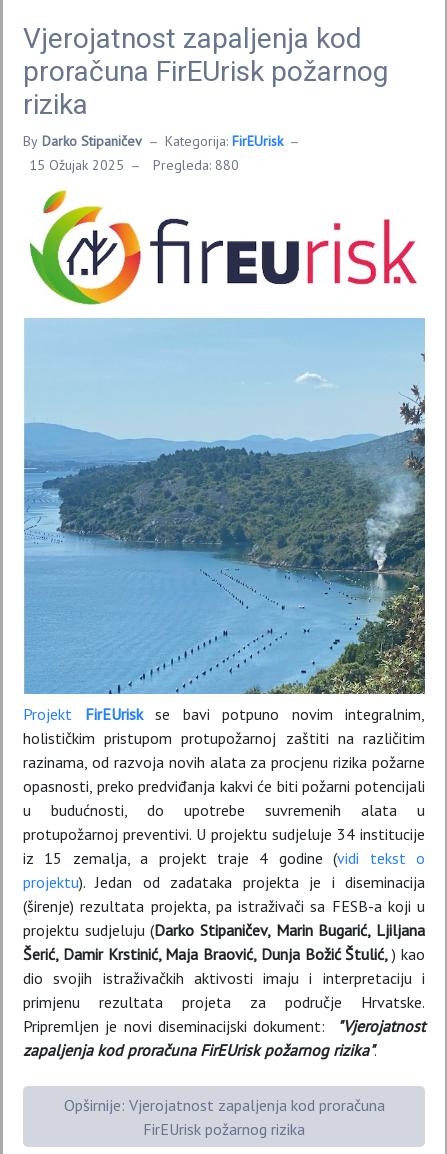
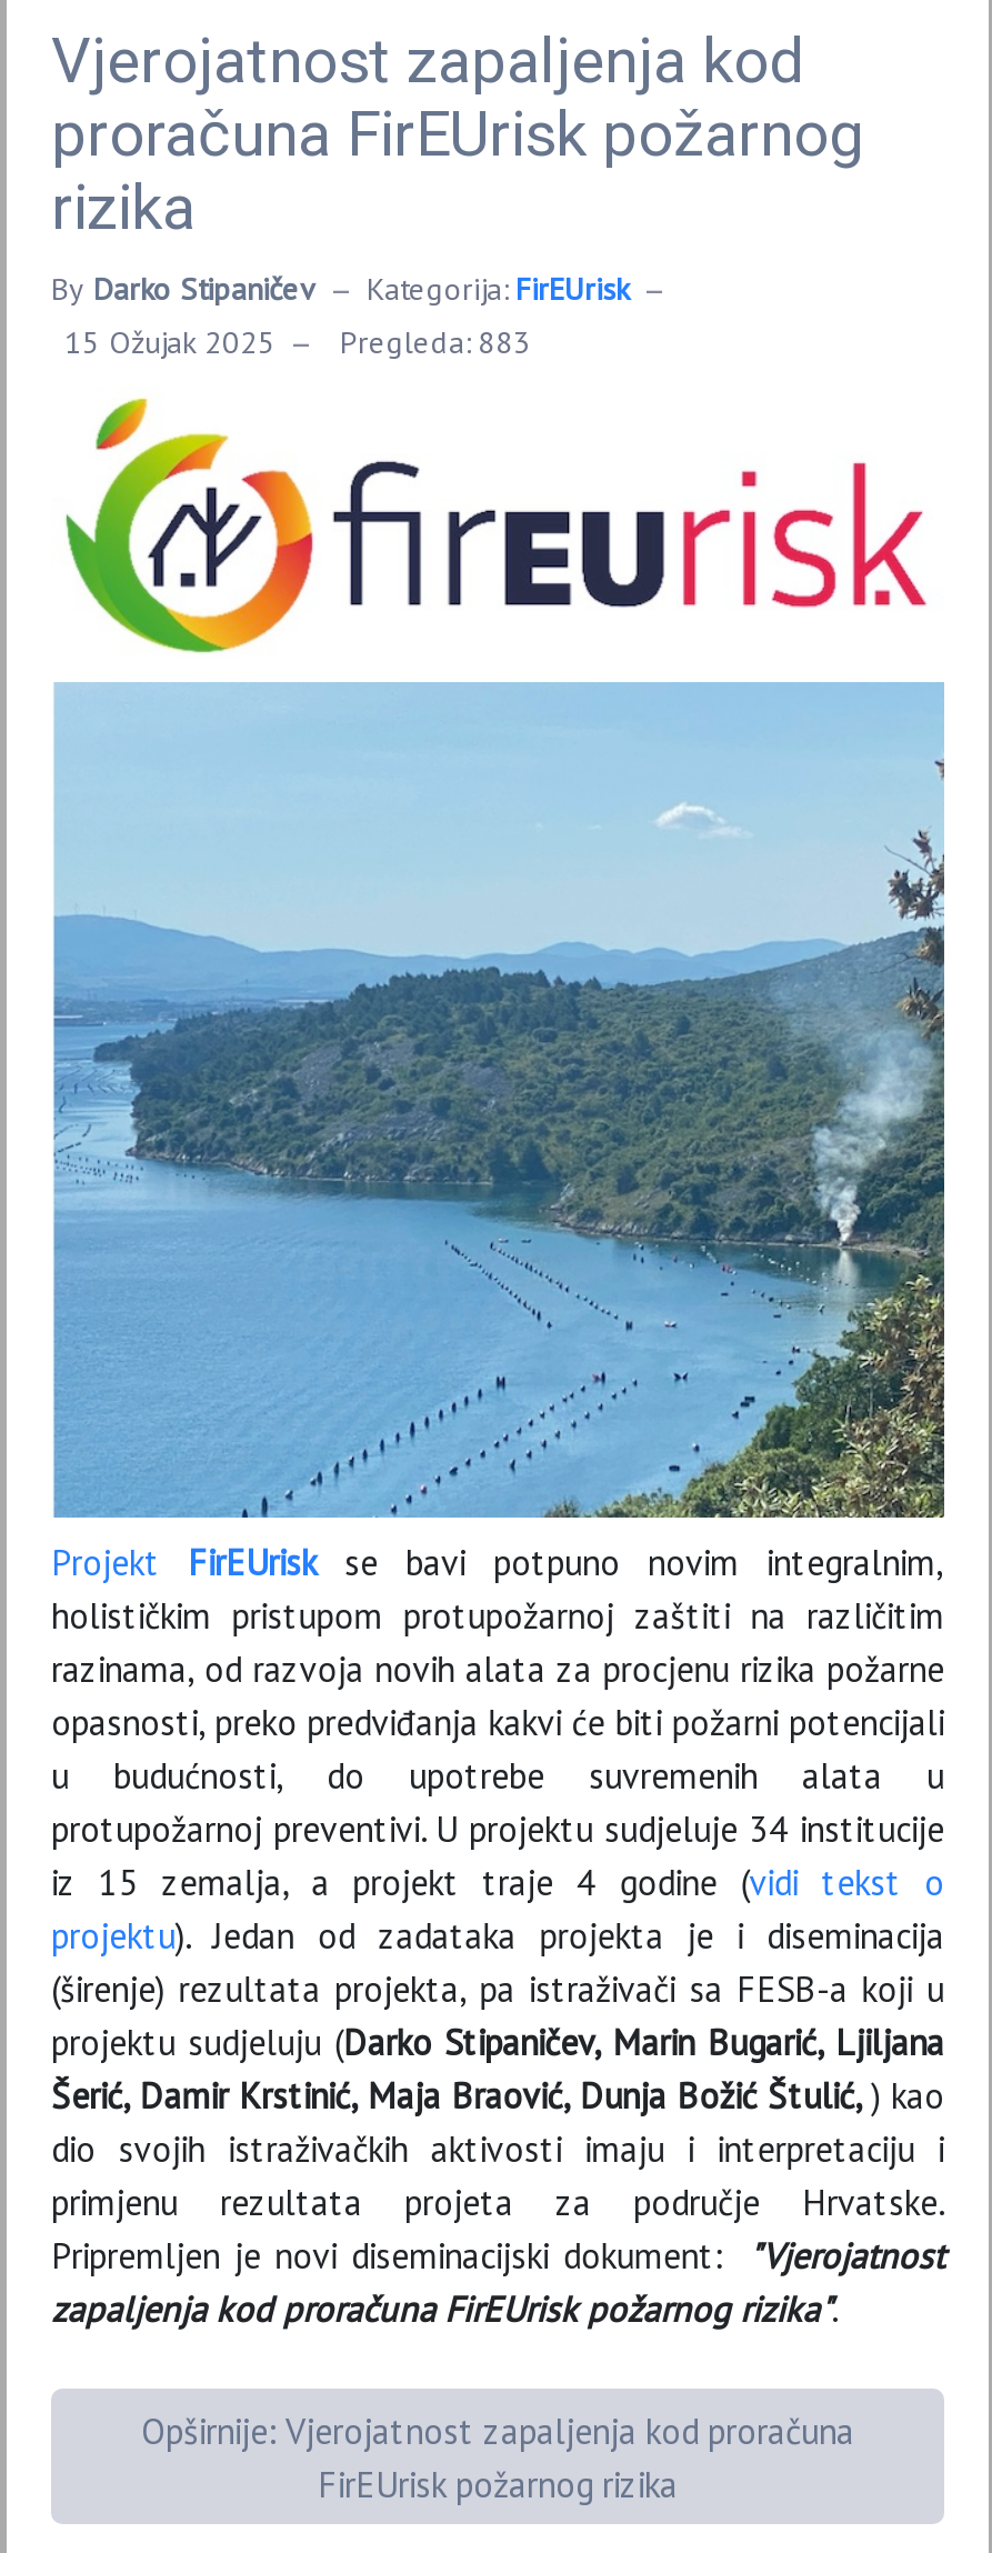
- 15 Ožujak 2025 Pregleda: 880
+ 15 Ožujak 2025 Pregleda: 883
